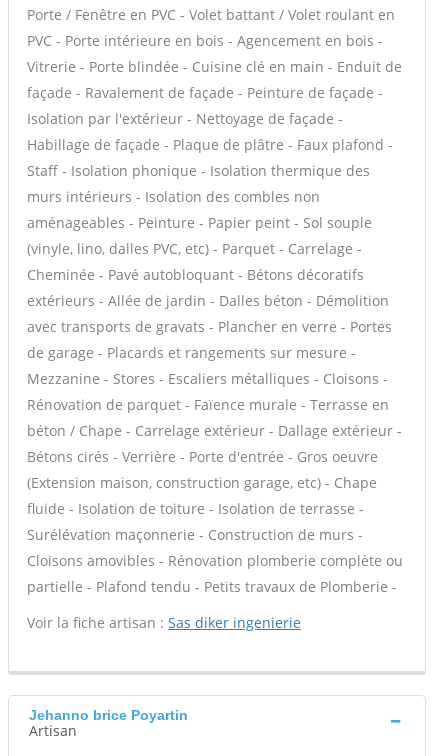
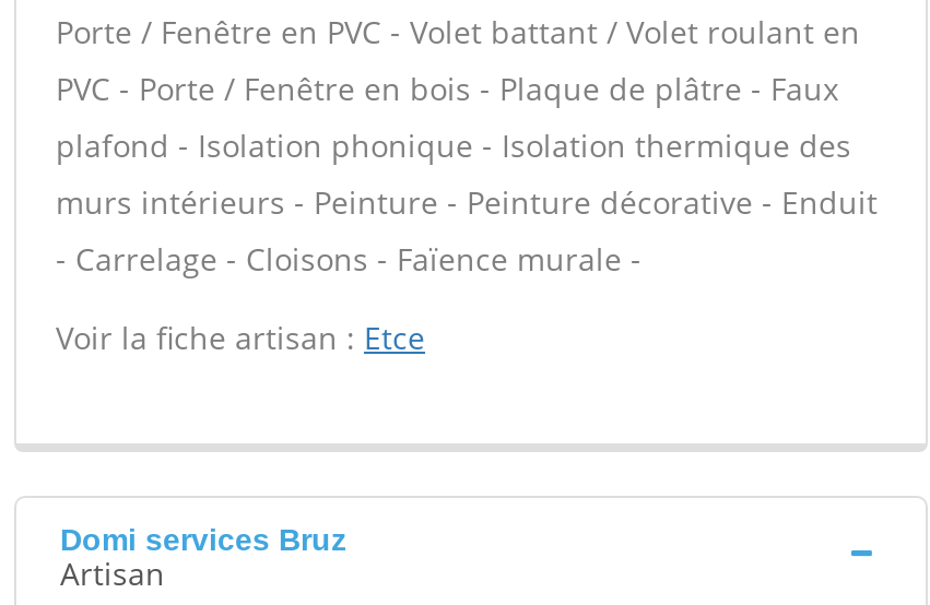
- PVC - Porte intérieure en bois - Agencement en bois -
- Vitrerie - Porte blindée - Cuisine clé en main - Enduit de
- façade - Ravalement de façade - Peinture de façade -
- Isolation par l'extérieur - Nettoyage de façade -
- Habillage de façade - Plaque de plâtre - Faux plafond -
- Staff - Isolation phonique - Isolation thermique des
- murs intérieurs - Isolation des combles non
- aménageables - Peinture - Papier peint - Sol souple
- (vinyle, lino, dalles PVC, etc) - Parquet - Carrelage -
- Cheminée - Pavé autobloquant - Bétons décoratifs
- extérieurs - Allée de jardin - Dalles béton - Démolition
- avec transports de gravats - Plancher en verre - Portes
- de garage - Placards et rangements sur mesure -
- Mezzanine - Stores - Escaliers métalliques - Cloisons -
- Rénovation de parquet - Faïence murale - Terrasse en
- béton / Chape - Carrelage extérieur - Dallage extérieur -
- Bétons cirés - Verrière - Porte d'entrée - Gros oeuvre
- (Extension maison, construction garage, etc) - Chape
- fluide - Isolation de toiture - Isolation de terrasse -
- Surélévation maçonnerie - Construction de murs -
- Cloisons amovibles - Rénovation plomberie complète ou
- partielle - Plafond tendu - Petits travaux de Plomberie -
+ PVC - Porte / Fenêtre en bois - Plaque de plâtre - Faux
+ plafond - Isolation phonique - Isolation thermique des
+ murs intérieurs - Peinture - Peinture décorative - Enduit
+ - Carrelage - Cloisons - Faïence murale -

- Voir la fiche artisan : Sas diker ingenierie
+ Voir la fiche artisan : Etce

- Jehanno brice Poyartin
+ Domi services Bruz
